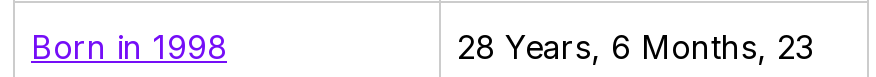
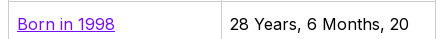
- 28 Years, 6 Months, 23
+ 28 Years, 6 Months, 20
